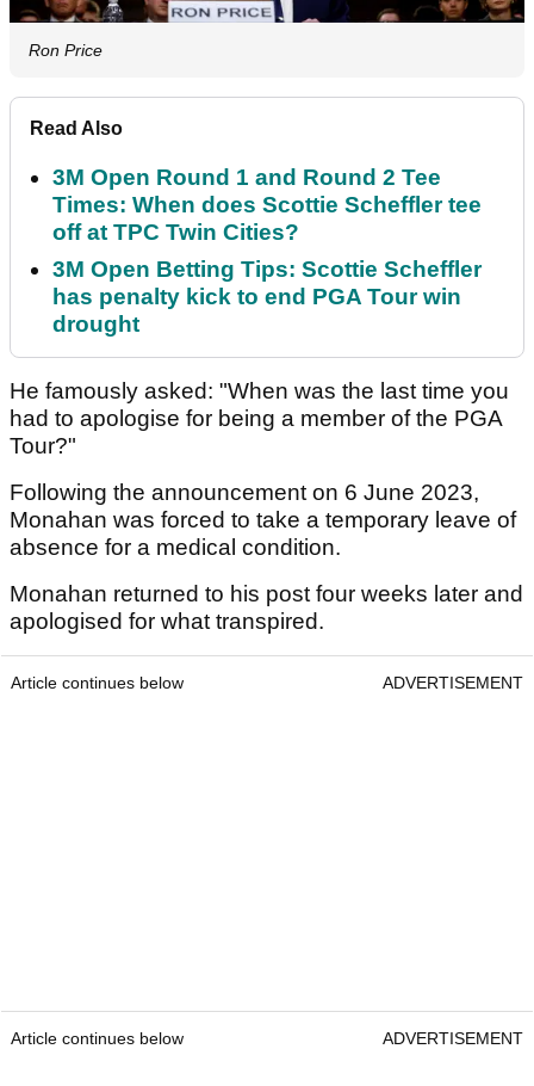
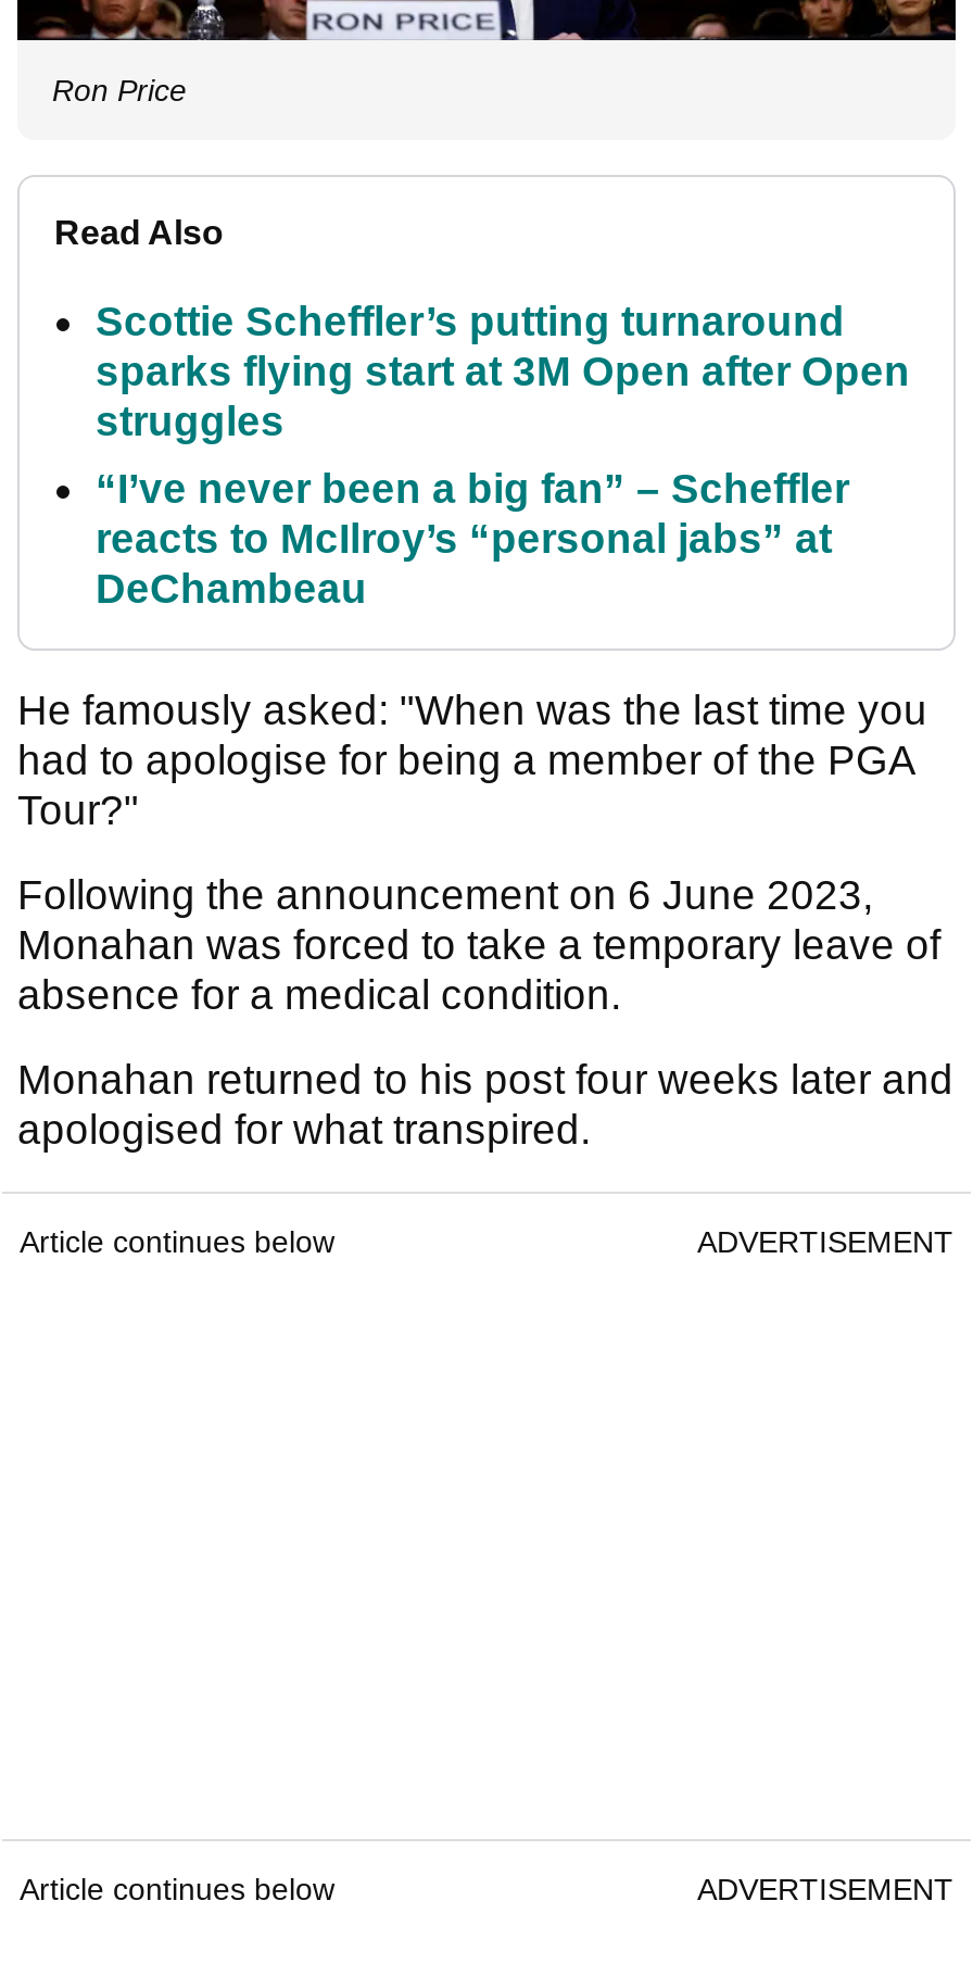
- 3M Open Round 1 and Round 2 Tee
- Times: When does Scottie Scheffler tee
- off at TPC Twin Cities?
+ Scottie Scheffler’s putting turnaround
+ sparks flying start at 3M Open after Open
+ struggles

- 3M Open Betting Tips: Scottie Scheffler
- has penalty kick to end PGA Tour win
- drought
+ “I’ve never been a big fan” – Scheffler
+ reacts to McIlroy’s “personal jabs” at
+ DeChambeau
